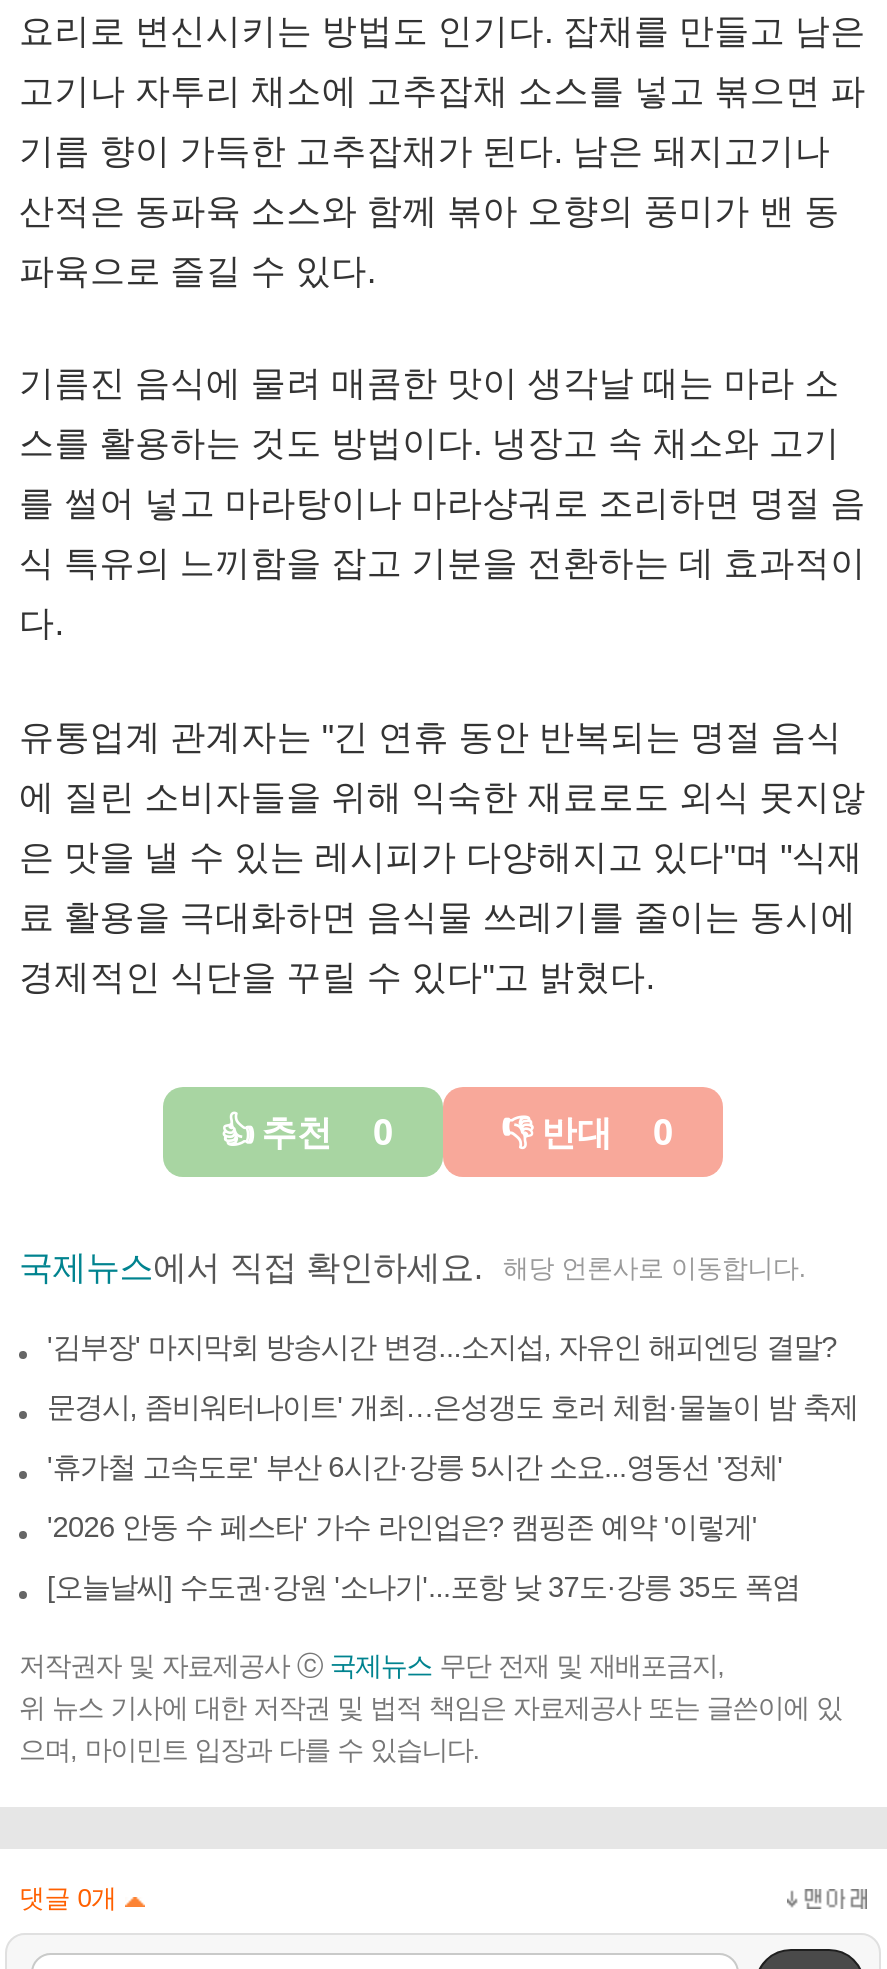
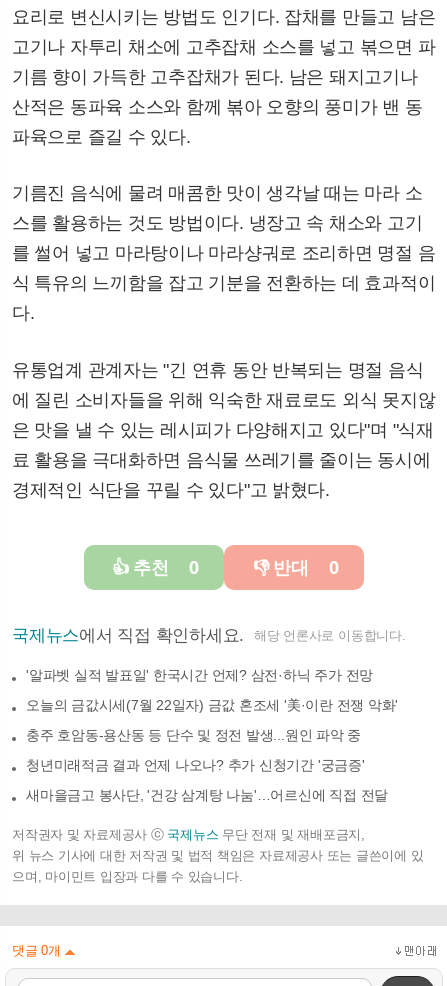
- '김부장' 마지막회 방송시간 변경...소지섭, 자유인 해피엔딩 결말?
+ '알파벳 실적 발표일' 한국시간 언제? 삼전·하닉 주가 전망

- 문경시, 좀비워터나이트' 개최…은성갱도 호러 체험·물놀이 밤 축제
+ 오늘의 금값시세(7월 22일자) 금값 혼조세 '美·이란 전쟁 악화'

- '휴가철 고속도로' 부산 6시간·강릉 5시간 소요...영동선 '정체'
+ 충주 호암동-용산동 등 단수 및 정전 발생...원인 파악 중

- '2026 안동 수 페스타' 가수 라인업은? 캠핑존 예약 '이렇게'
+ 청년미래적금 결과 언제 나오나? 추가 신청기간 '궁금증'

- [오늘날씨] 수도권·강원 '소나기'...포항 낮 37도·강릉 35도 폭염
+ 새마을금고 봉사단, '건강 삼계탕 나눔'…어르신에 직접 전달
